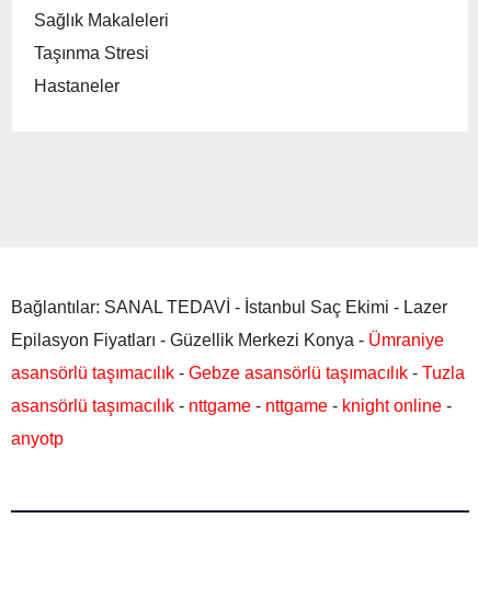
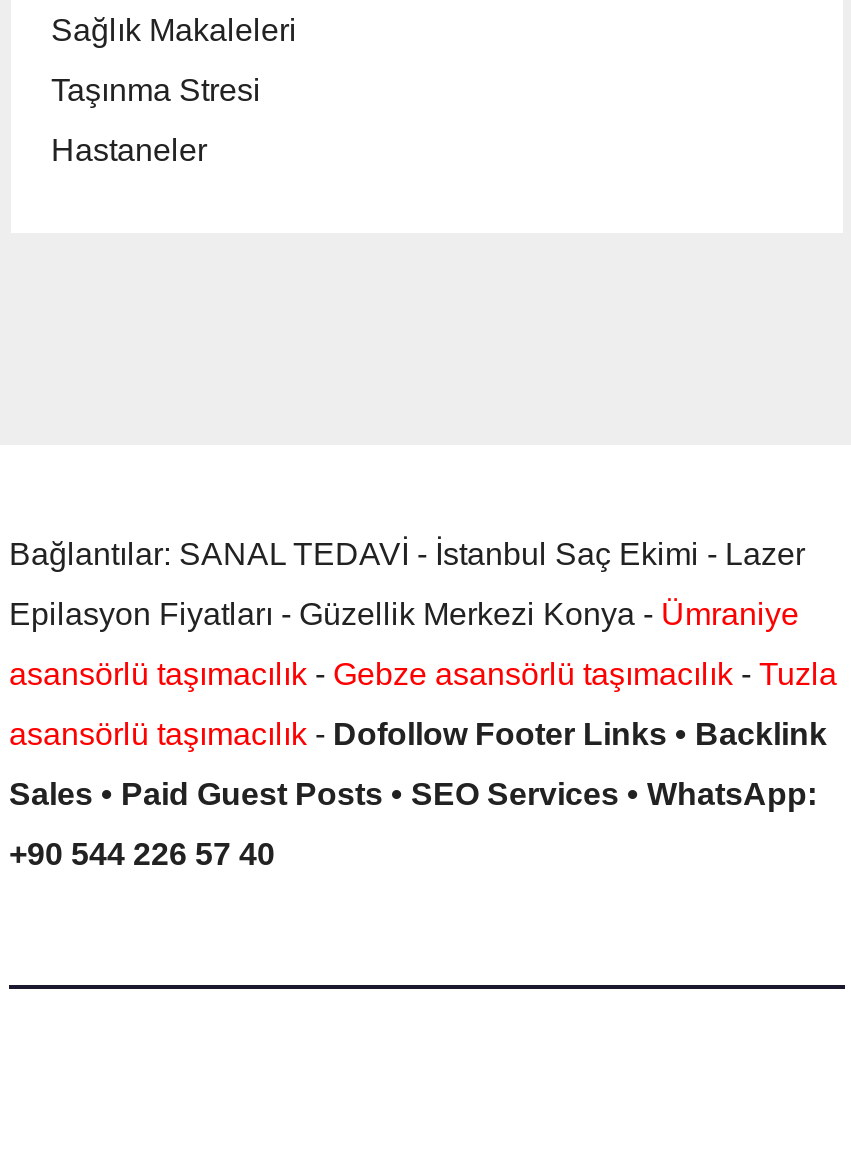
- asansörlü taşımacılık - nttgame - nttgame - knight online -
- anyotp
+ asansörlü taşımacılık - Dofollow Footer Links • Backlink
+ Sales • Paid Guest Posts • SEO Services • WhatsApp:
+ +90 544 226 57 40
